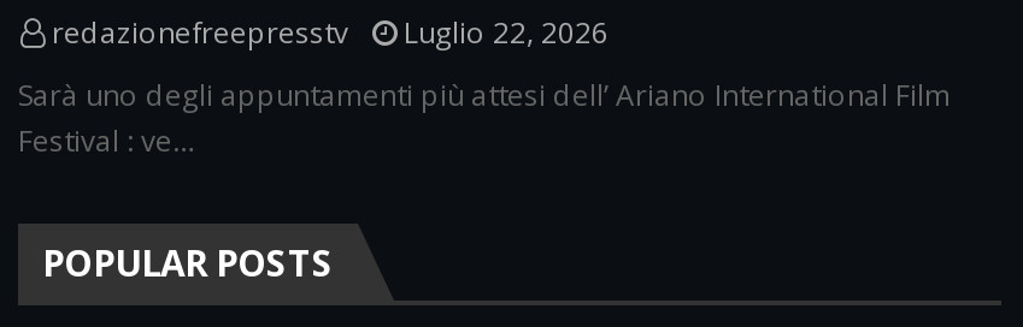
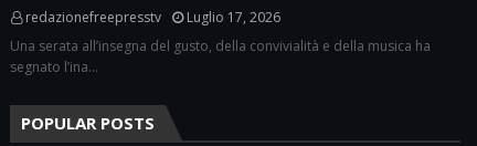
- redazionefreepresstv Luglio 22, 2026
+ redazionefreepresstv Luglio 17, 2026

- Sarà uno degli appuntamenti più attesi dell’ Ariano International Film
- Festival : ve…
+ Una serata all’insegna del gusto, della convivialità e della musica ha
+ segnato l’ina…
